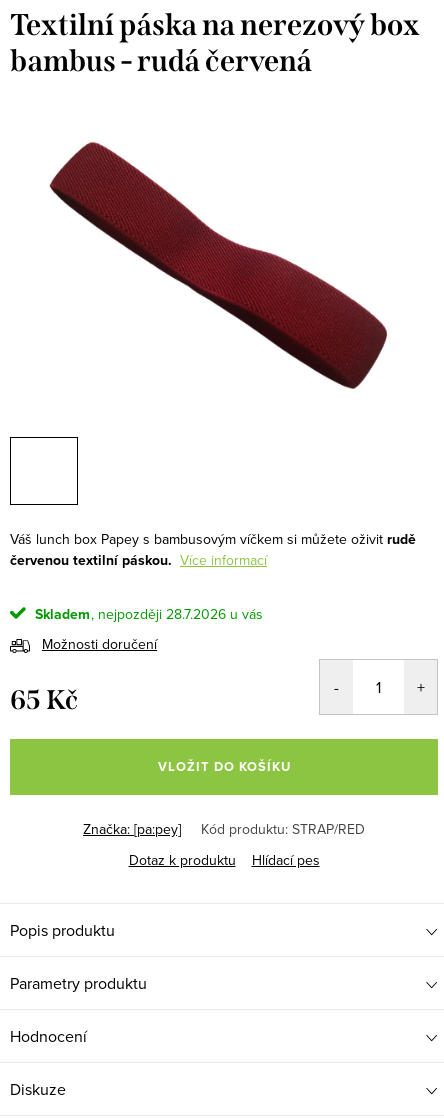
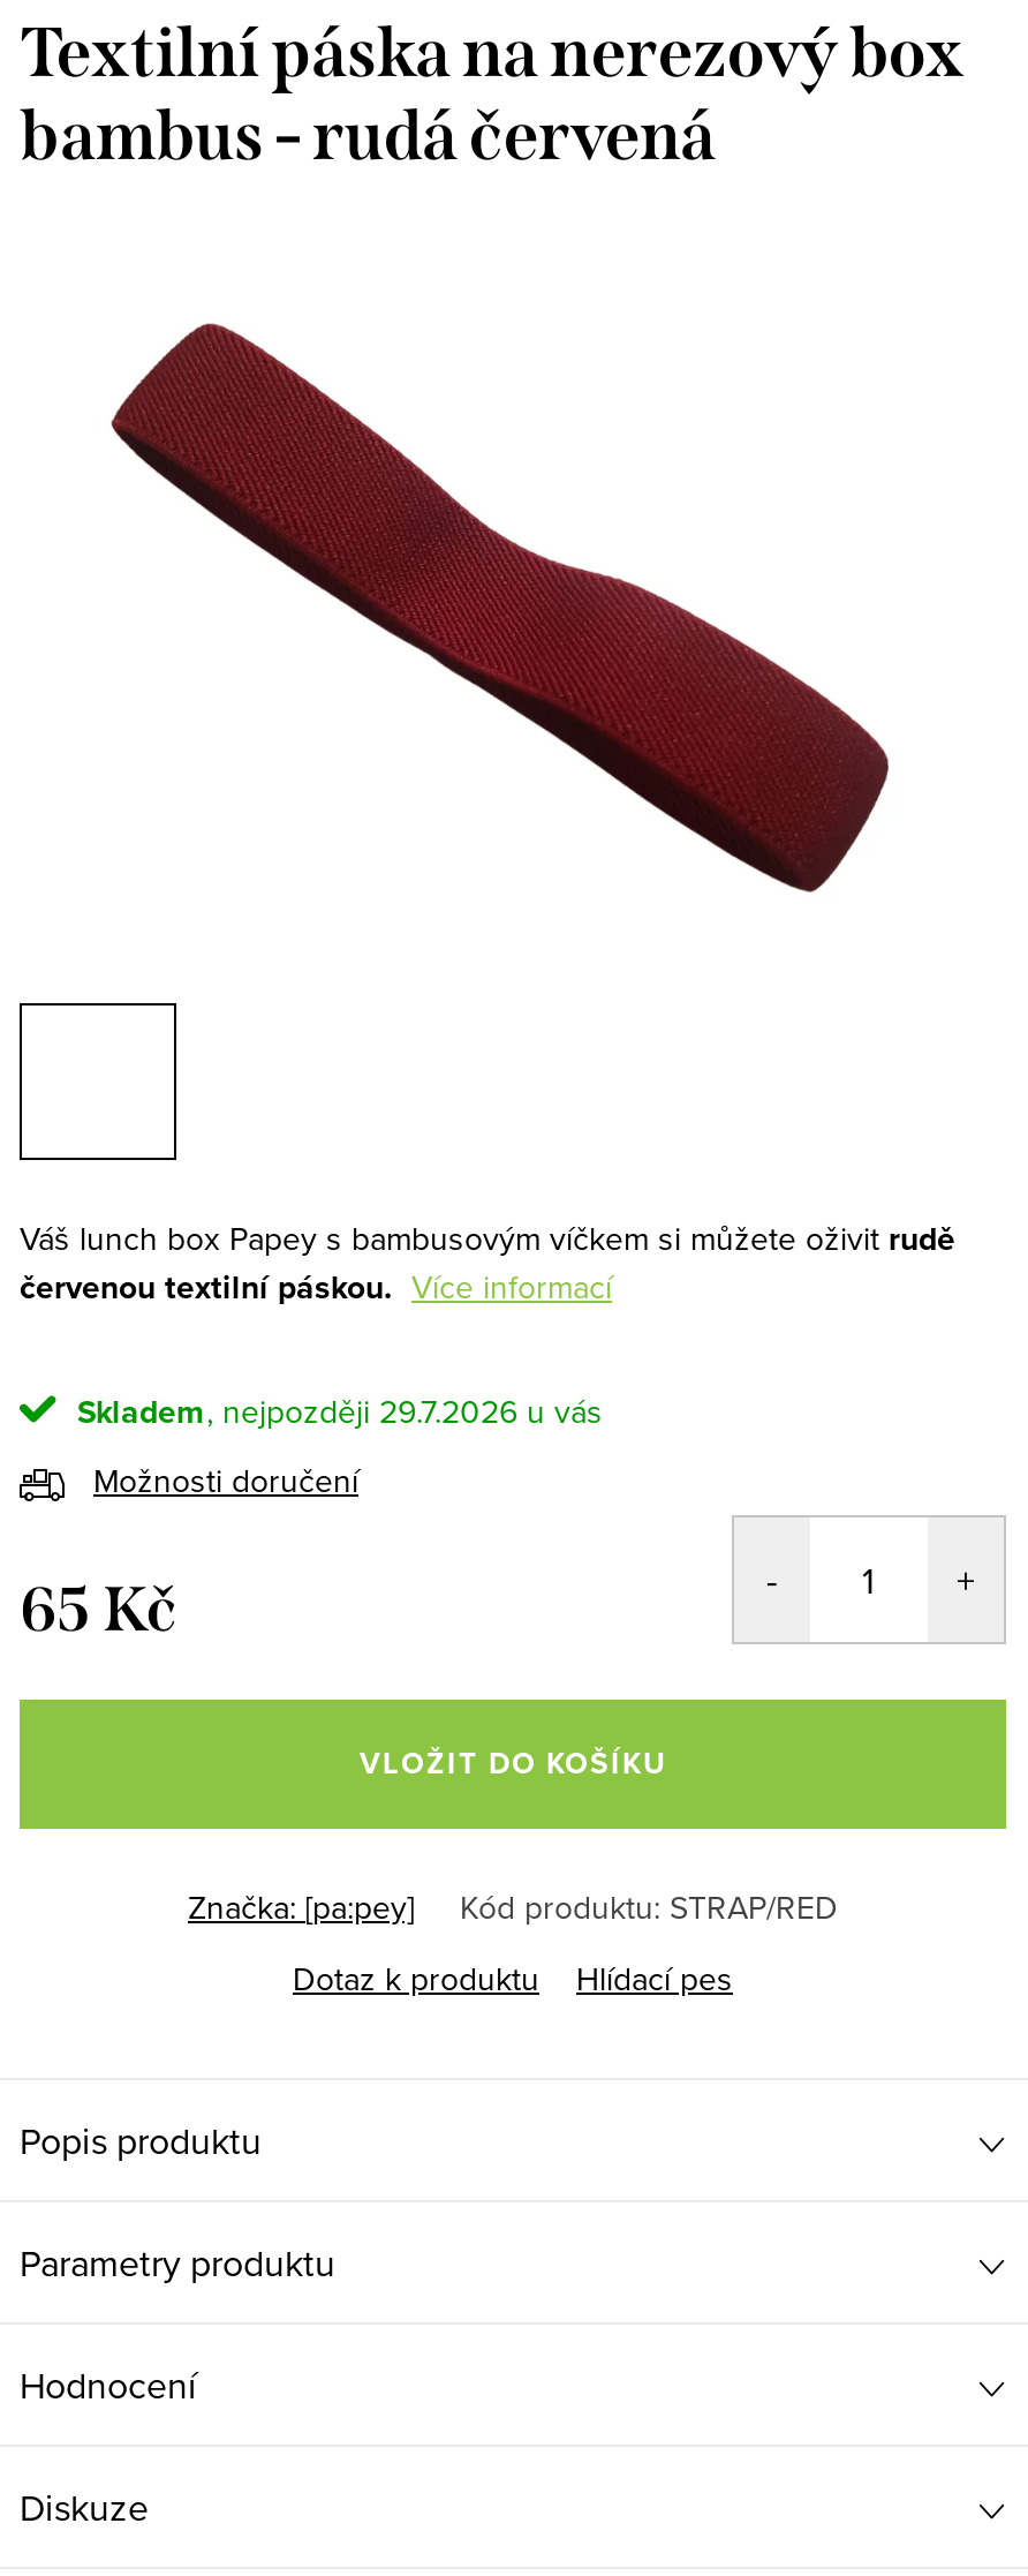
- 28.7.2026
+ 29.7.2026
